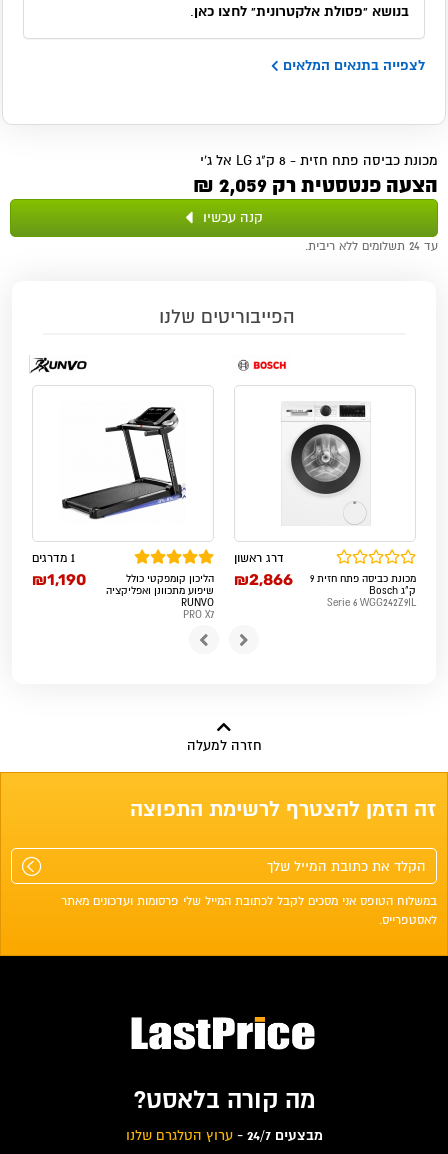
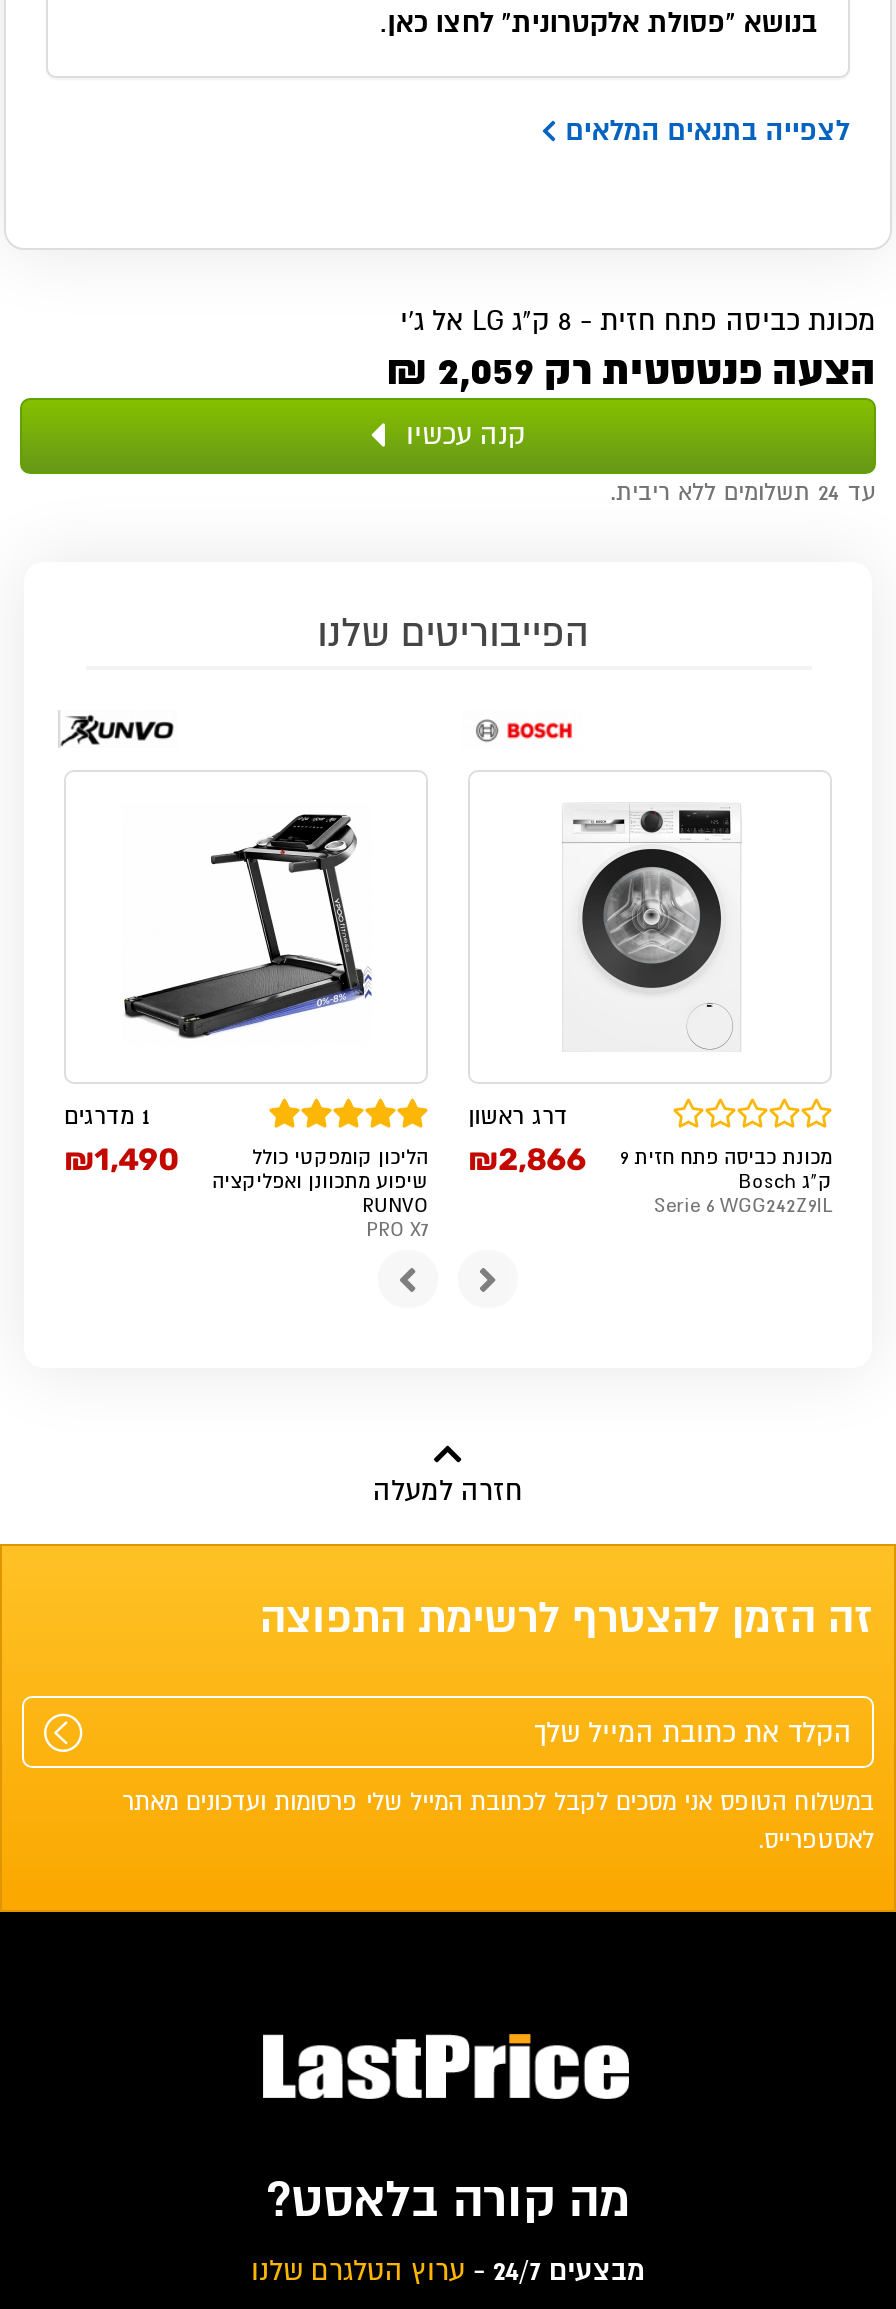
- ₪1,190
+ ₪1,490
